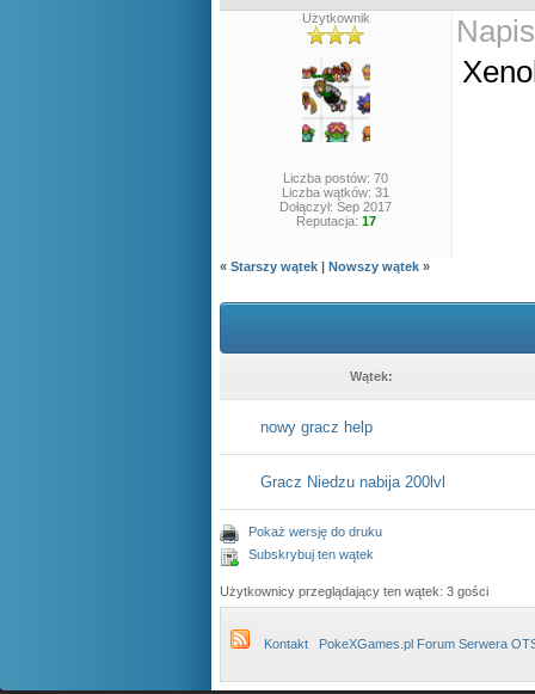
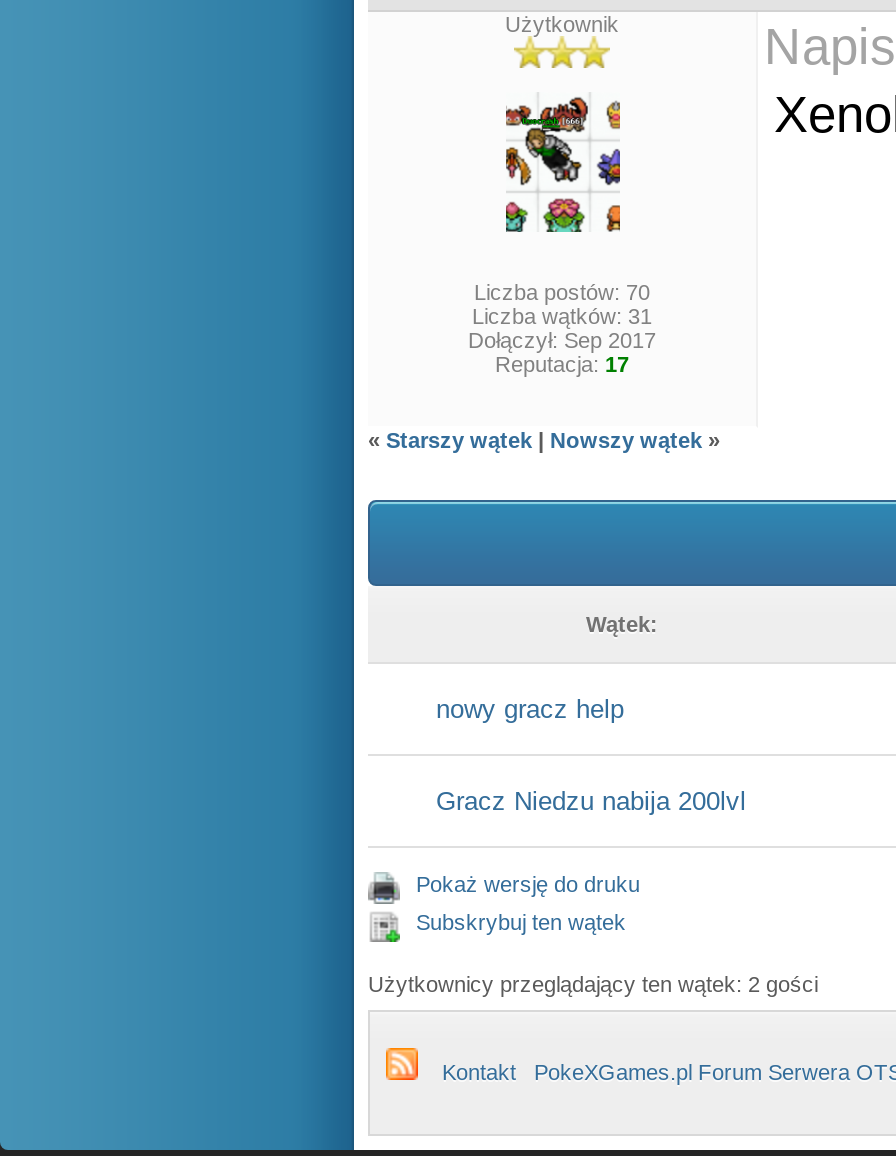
- Użytkownicy przeglądający ten wątek: 3 gości
+ Użytkownicy przeglądający ten wątek: 2 gości
